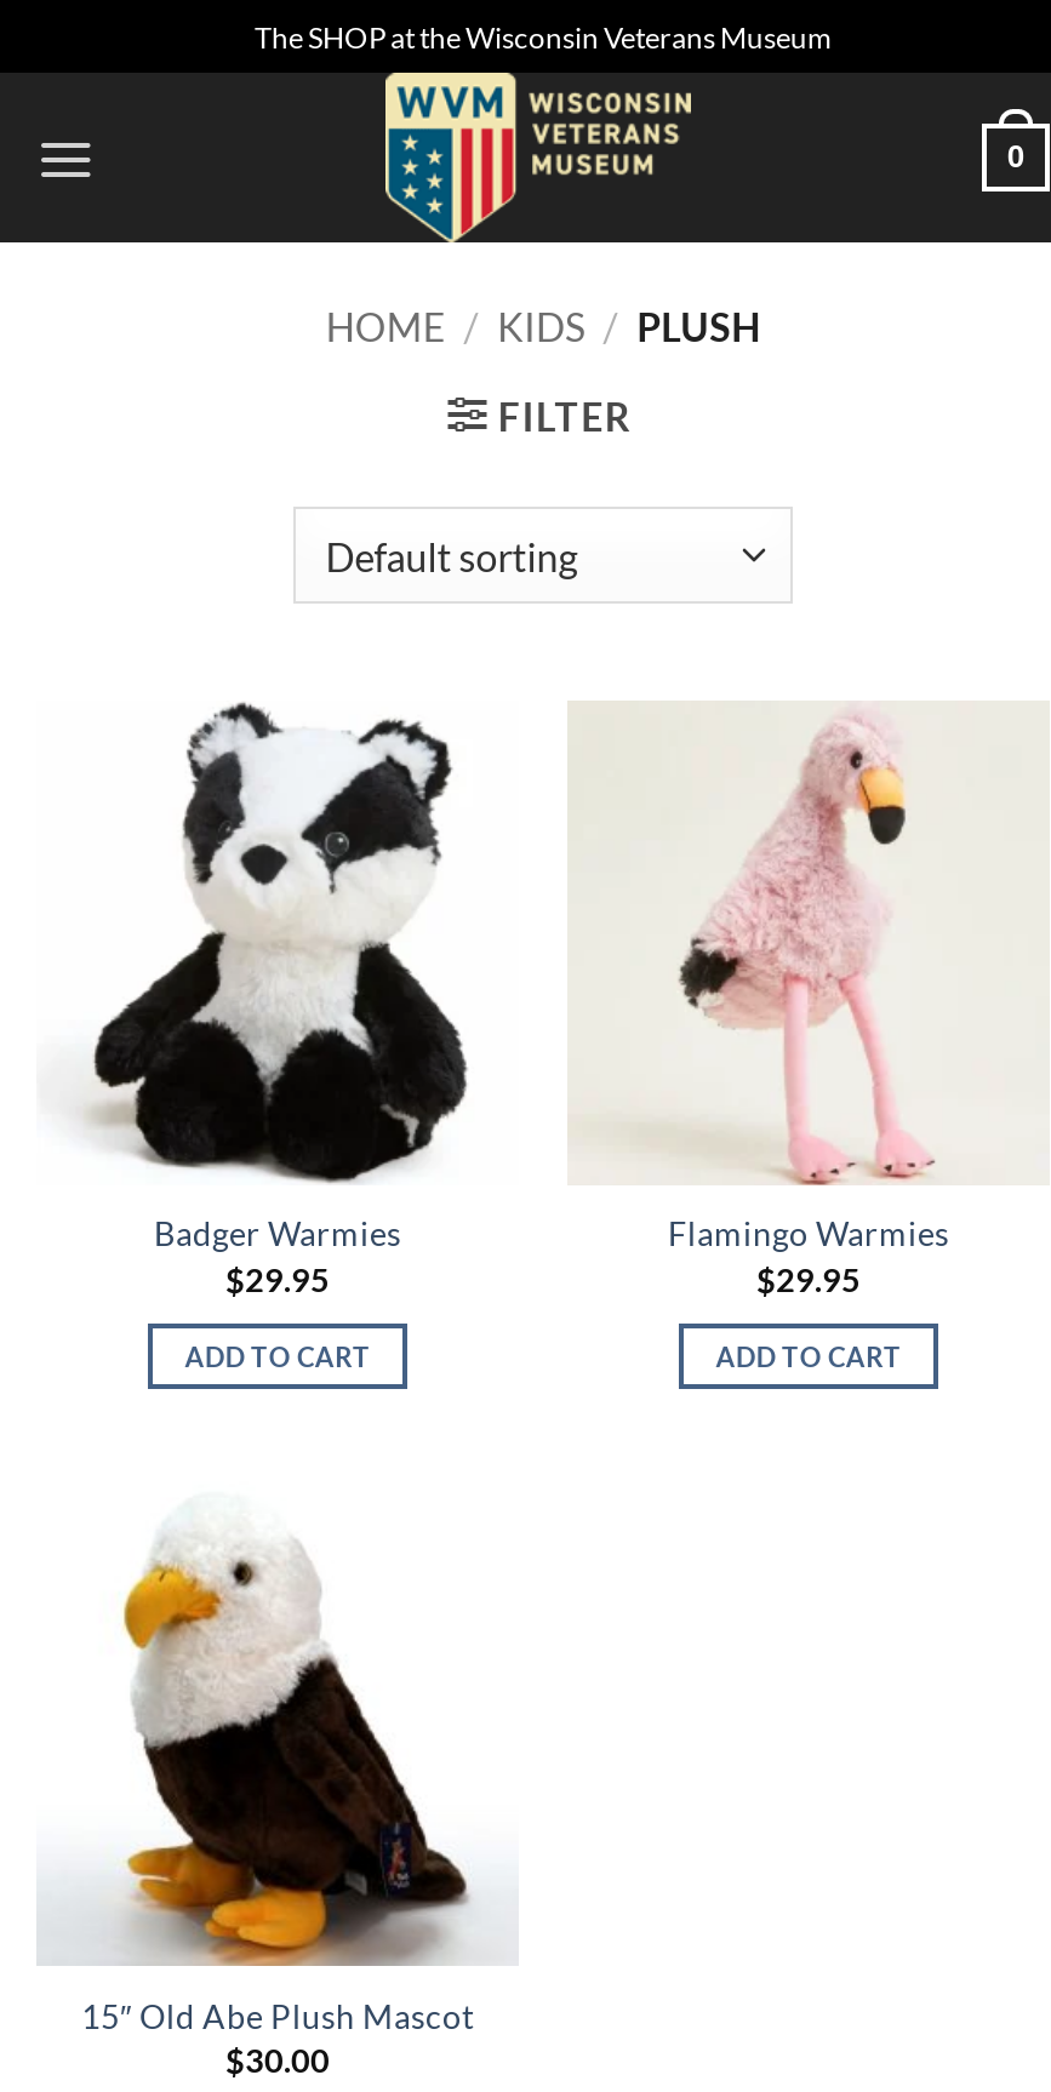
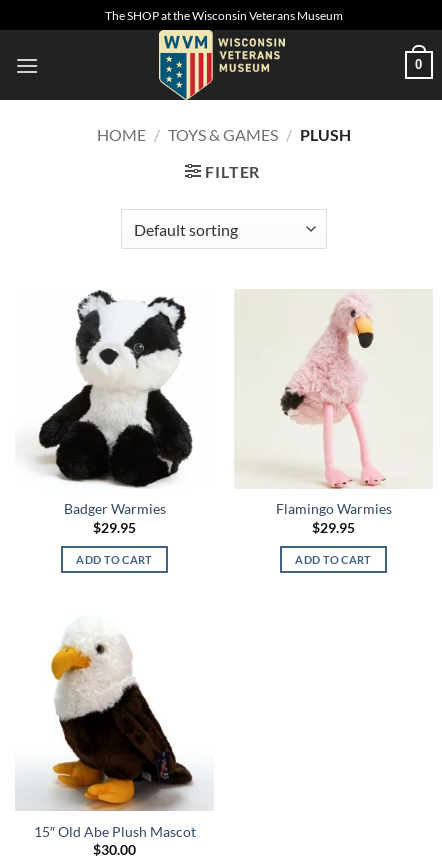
- HOME / KIDS / PLUSH
+ HOME / TOYS & GAMES / PLUSH
